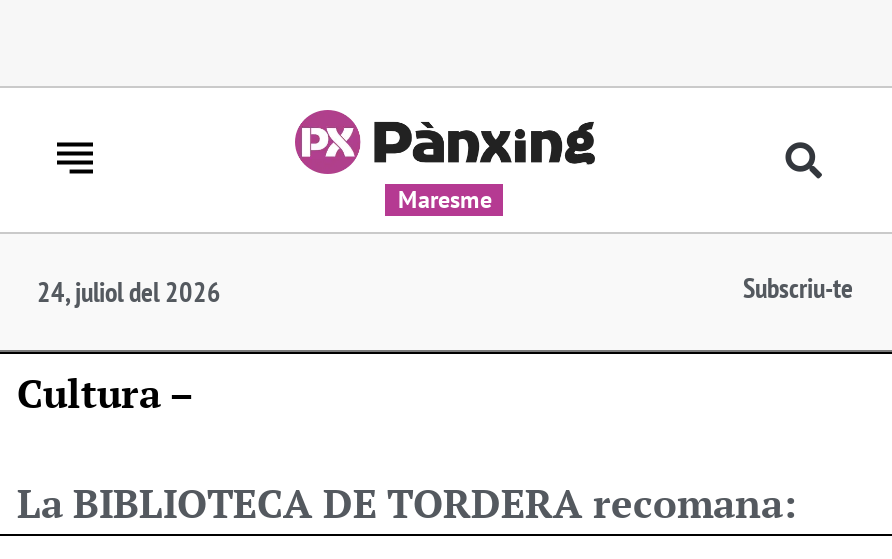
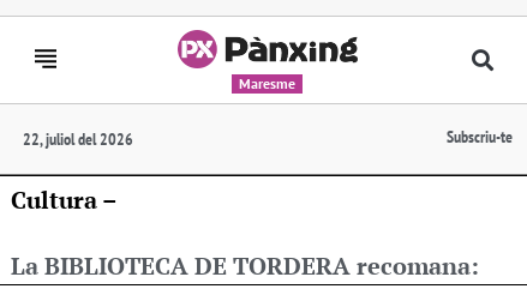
- 24, juliol del 2026
+ 22, juliol del 2026
